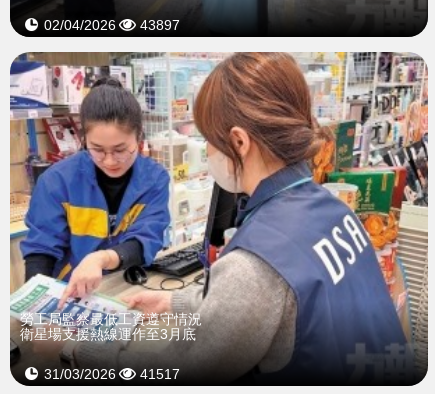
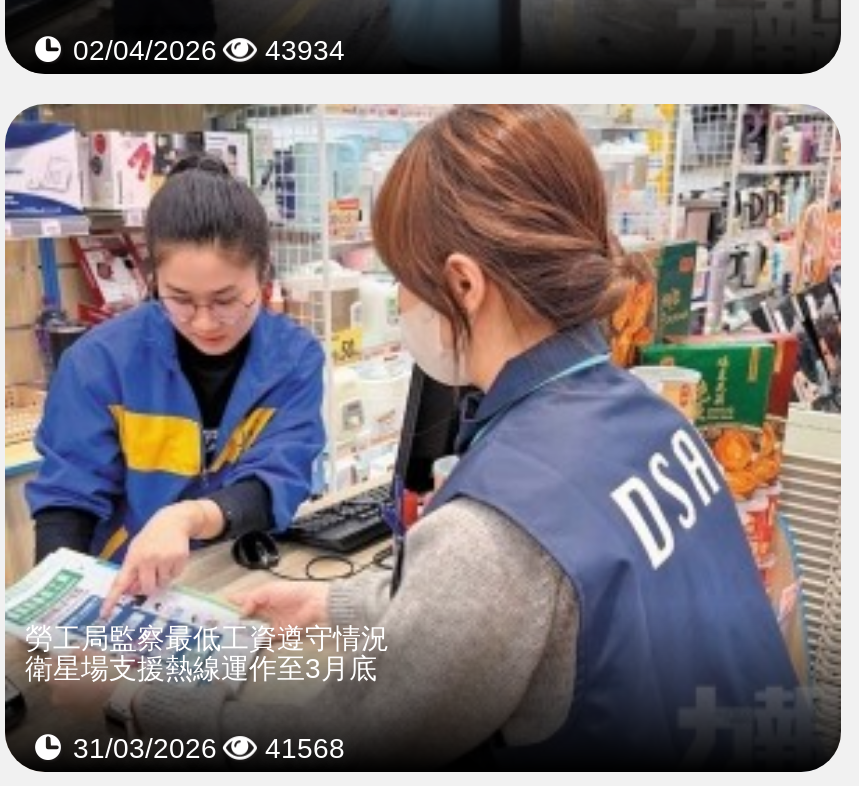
- 02/04/2026 43897
+ 02/04/2026 43934

- 31/03/2026 41517
+ 31/03/2026 41568
